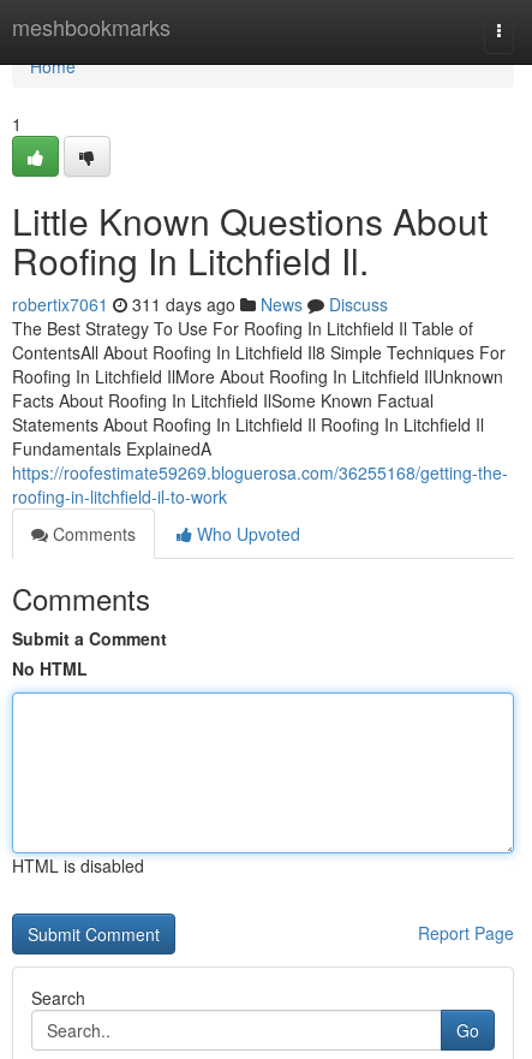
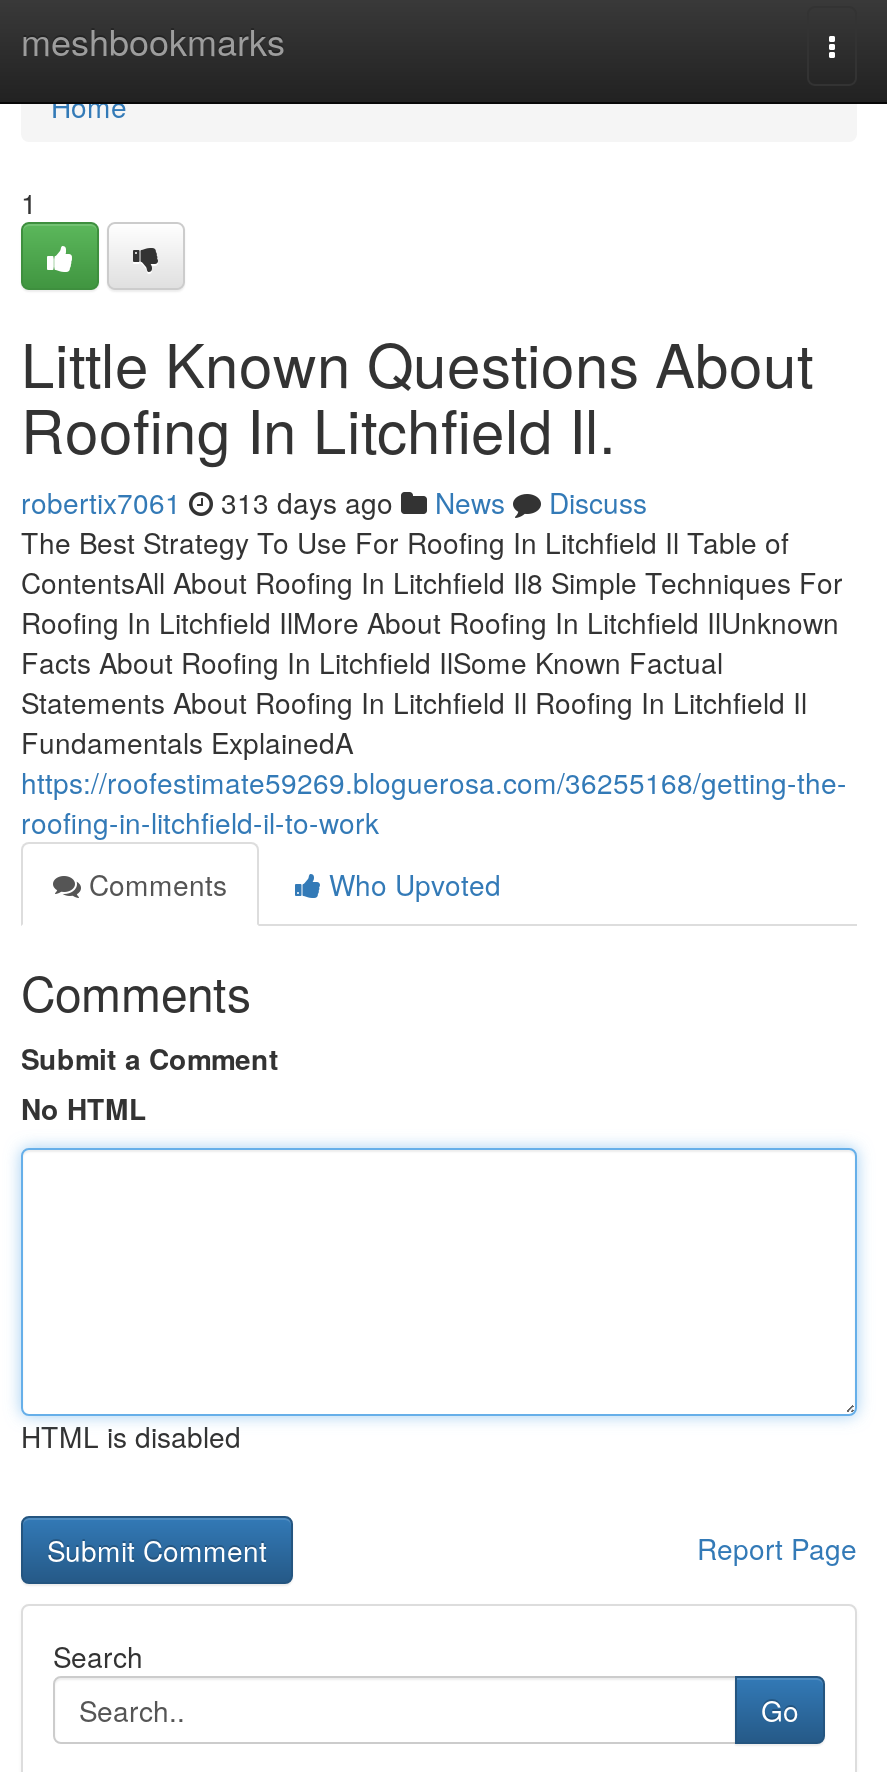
- robertix7061 311 days ago News Discuss
+ robertix7061 313 days ago News Discuss
